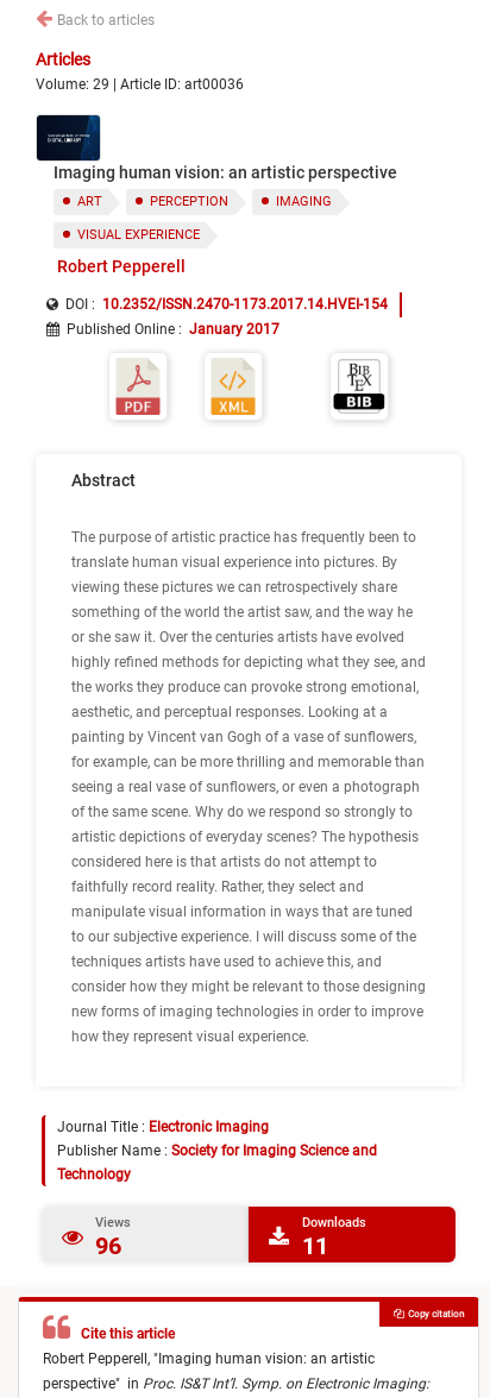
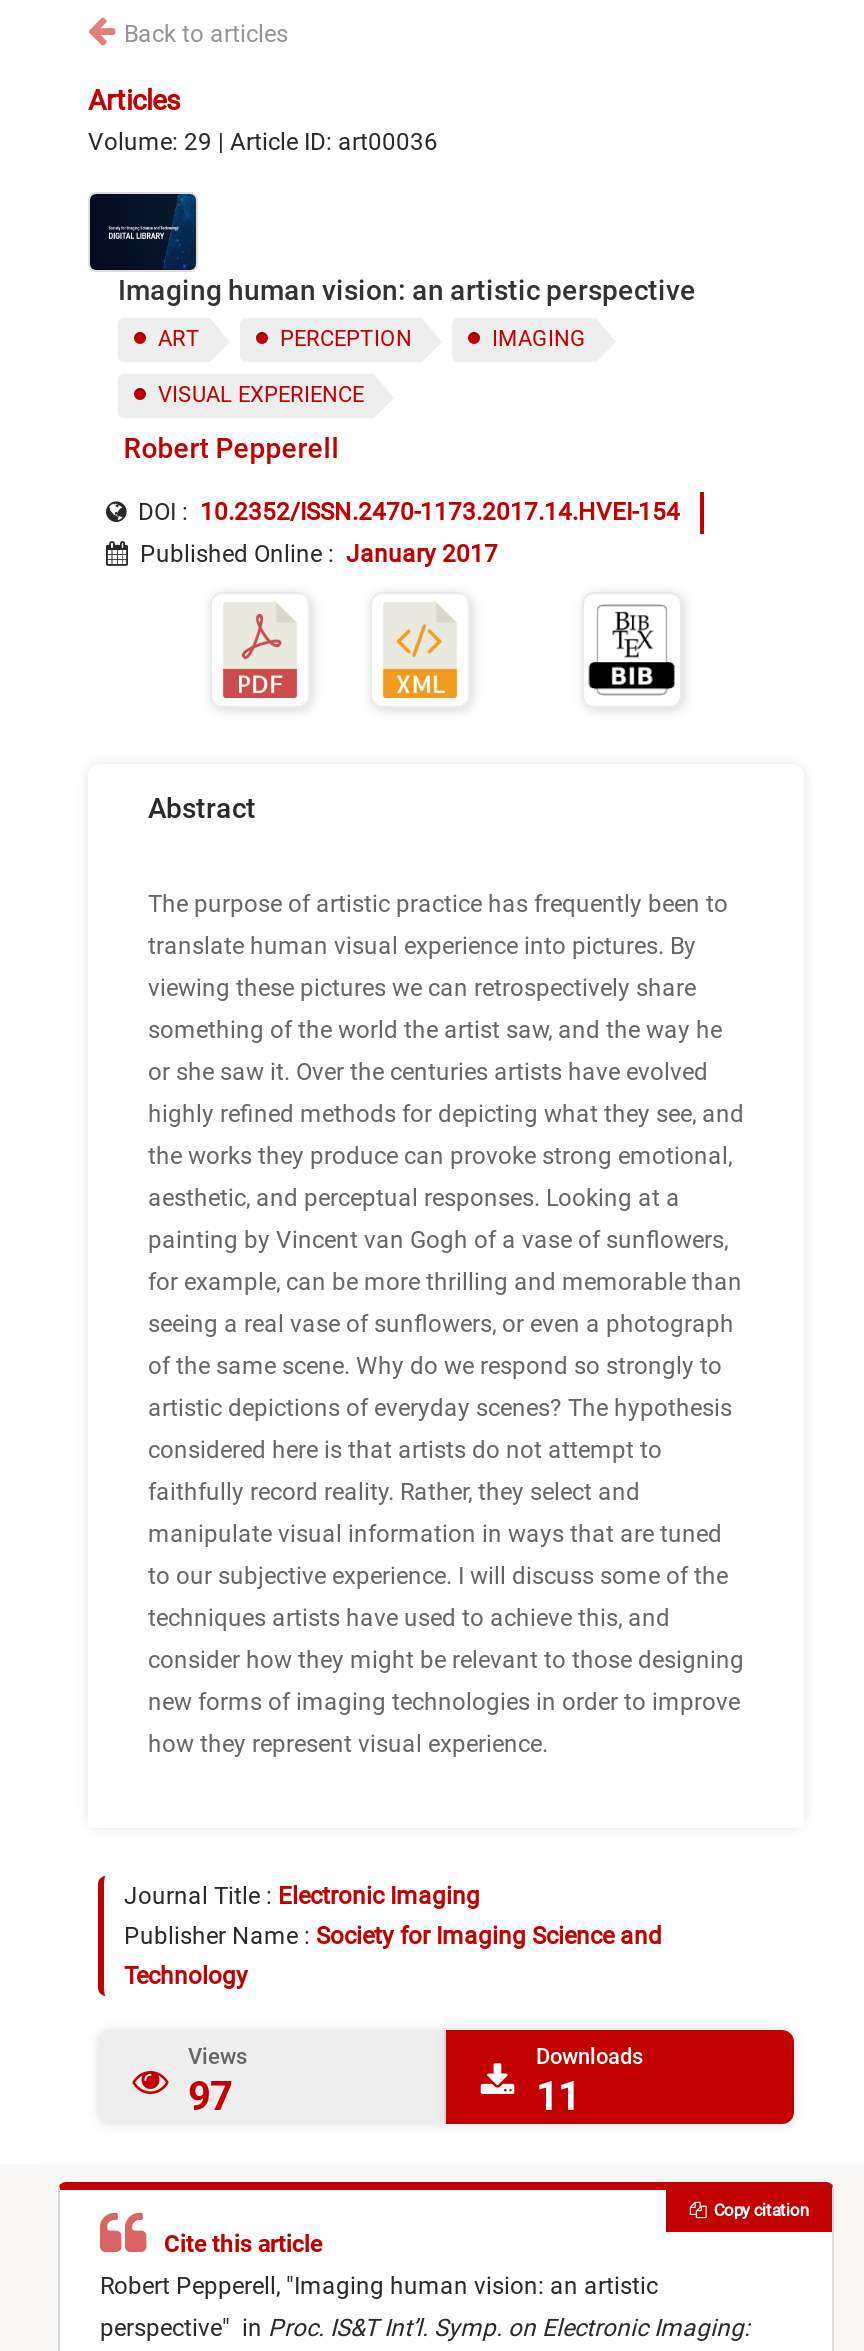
- 96
+ 97
